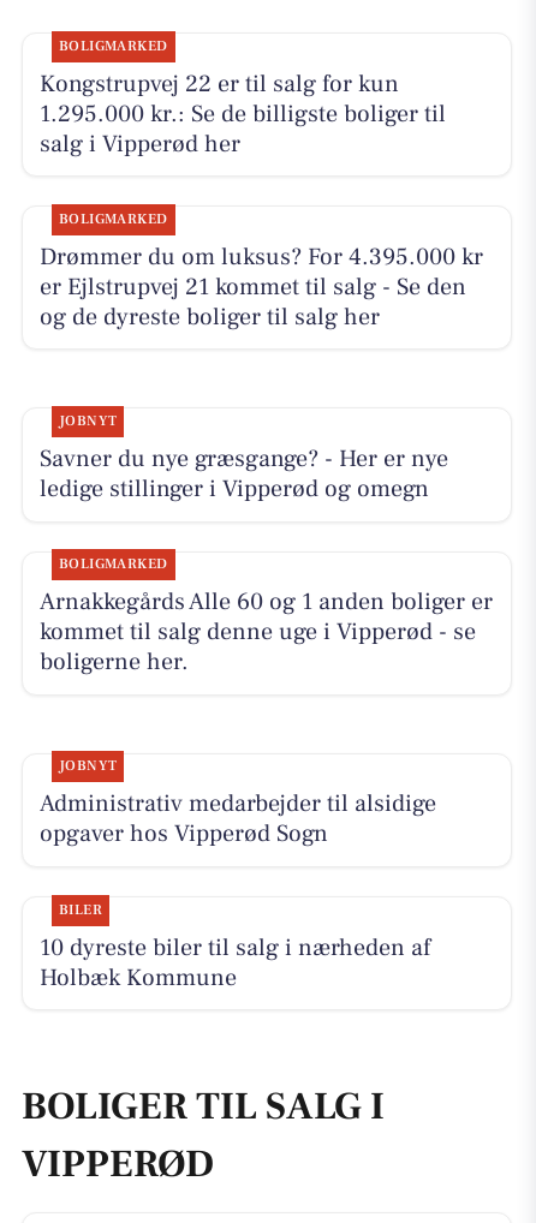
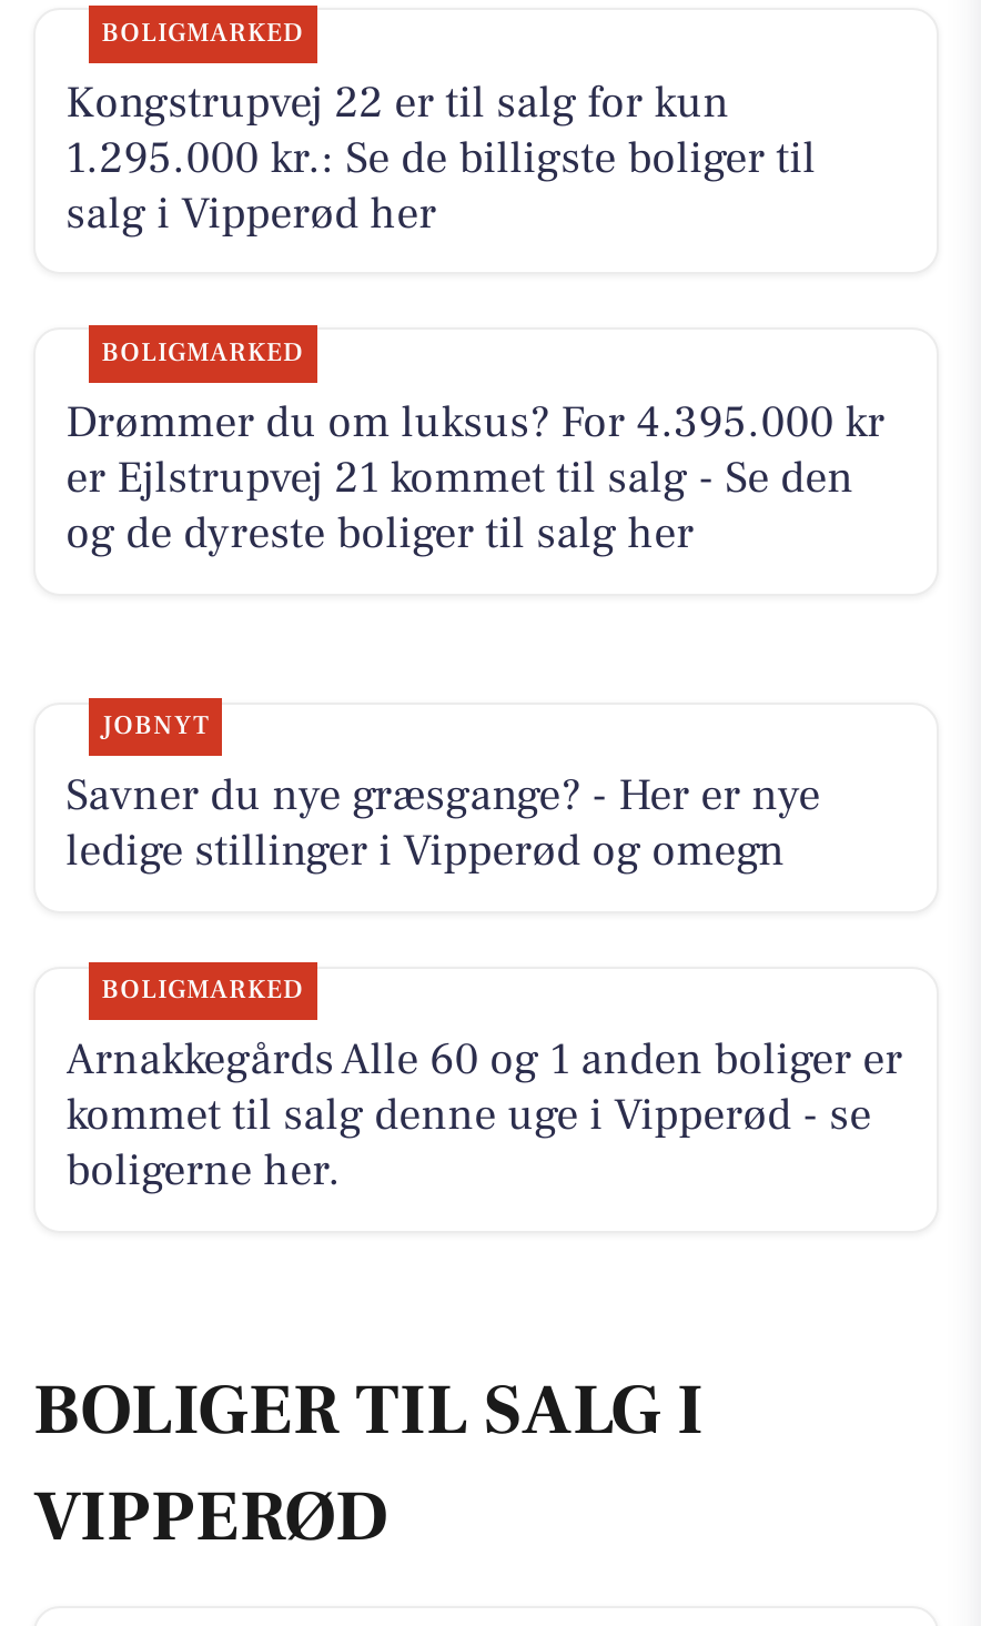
- JOBNYT
- Administrativ medarbejder til alsidige
- opgaver hos Vipperød Sogn
- BILER
- 10 dyreste biler til salg i nærheden af
- Holbæk Kommune
